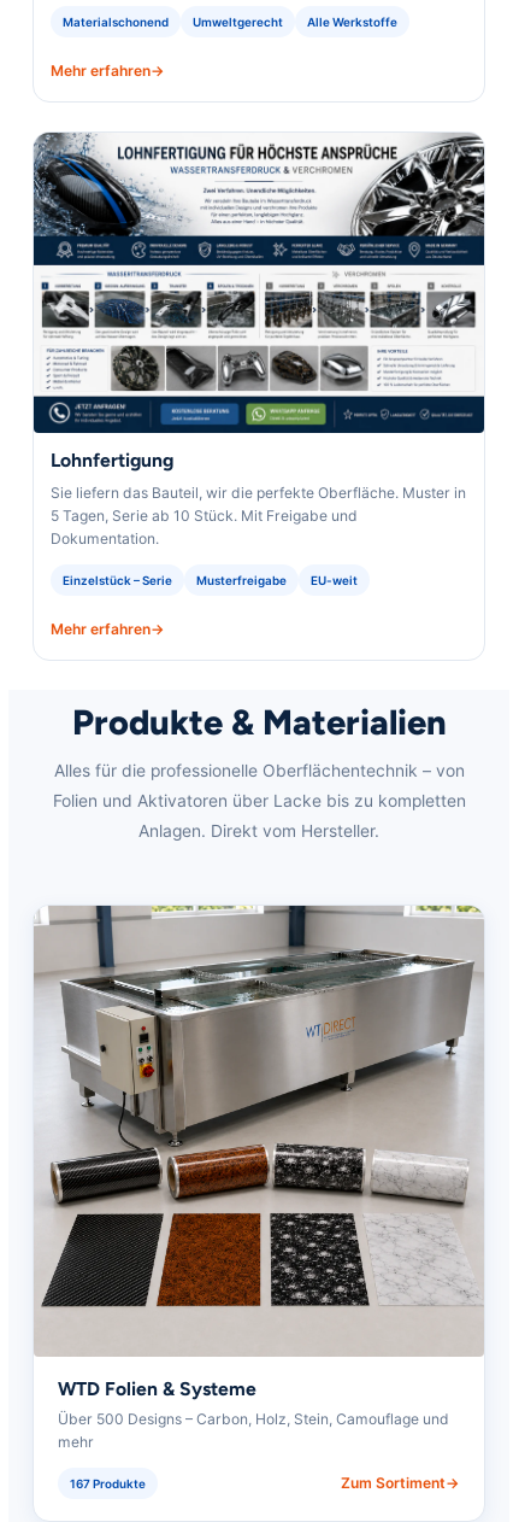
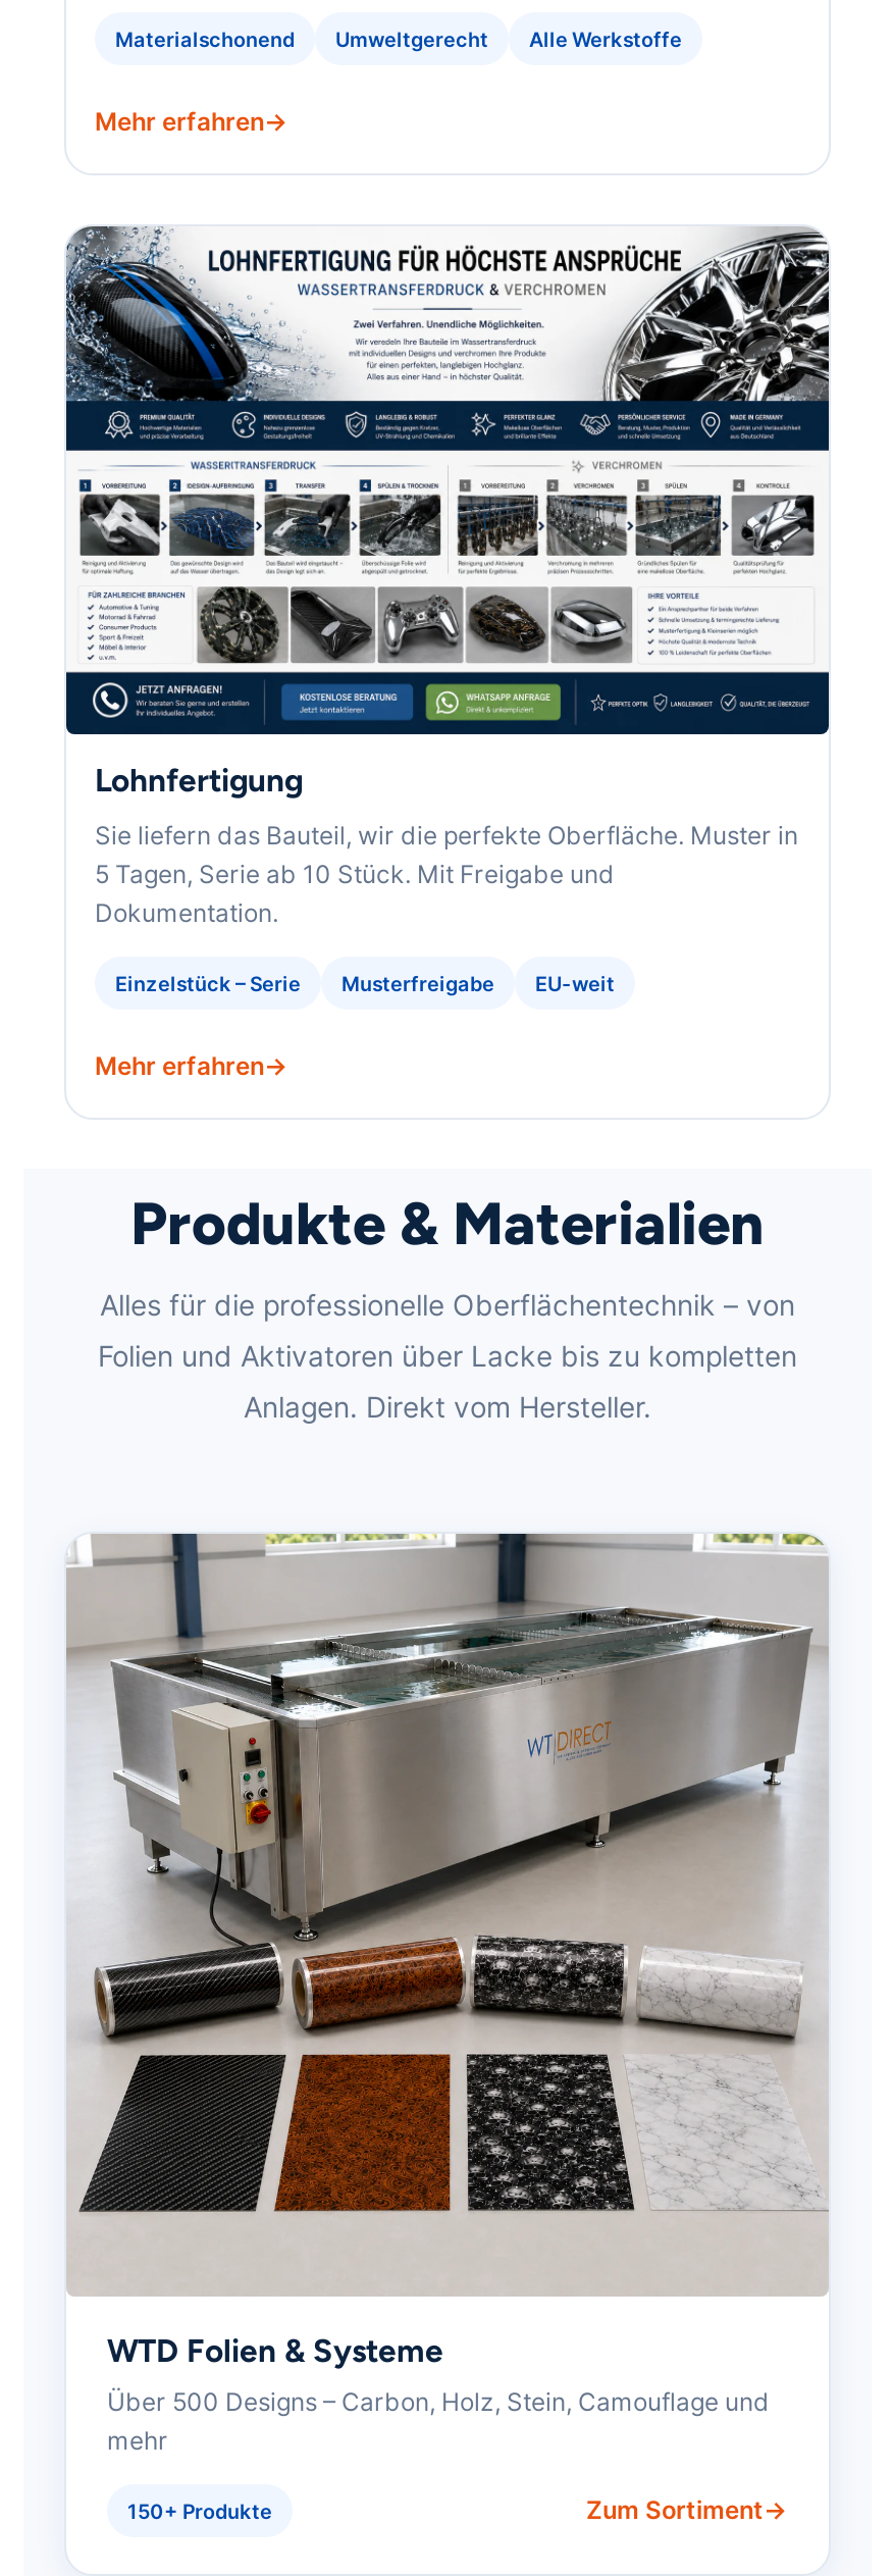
- 167 Produkte
+ 150+ Produkte
